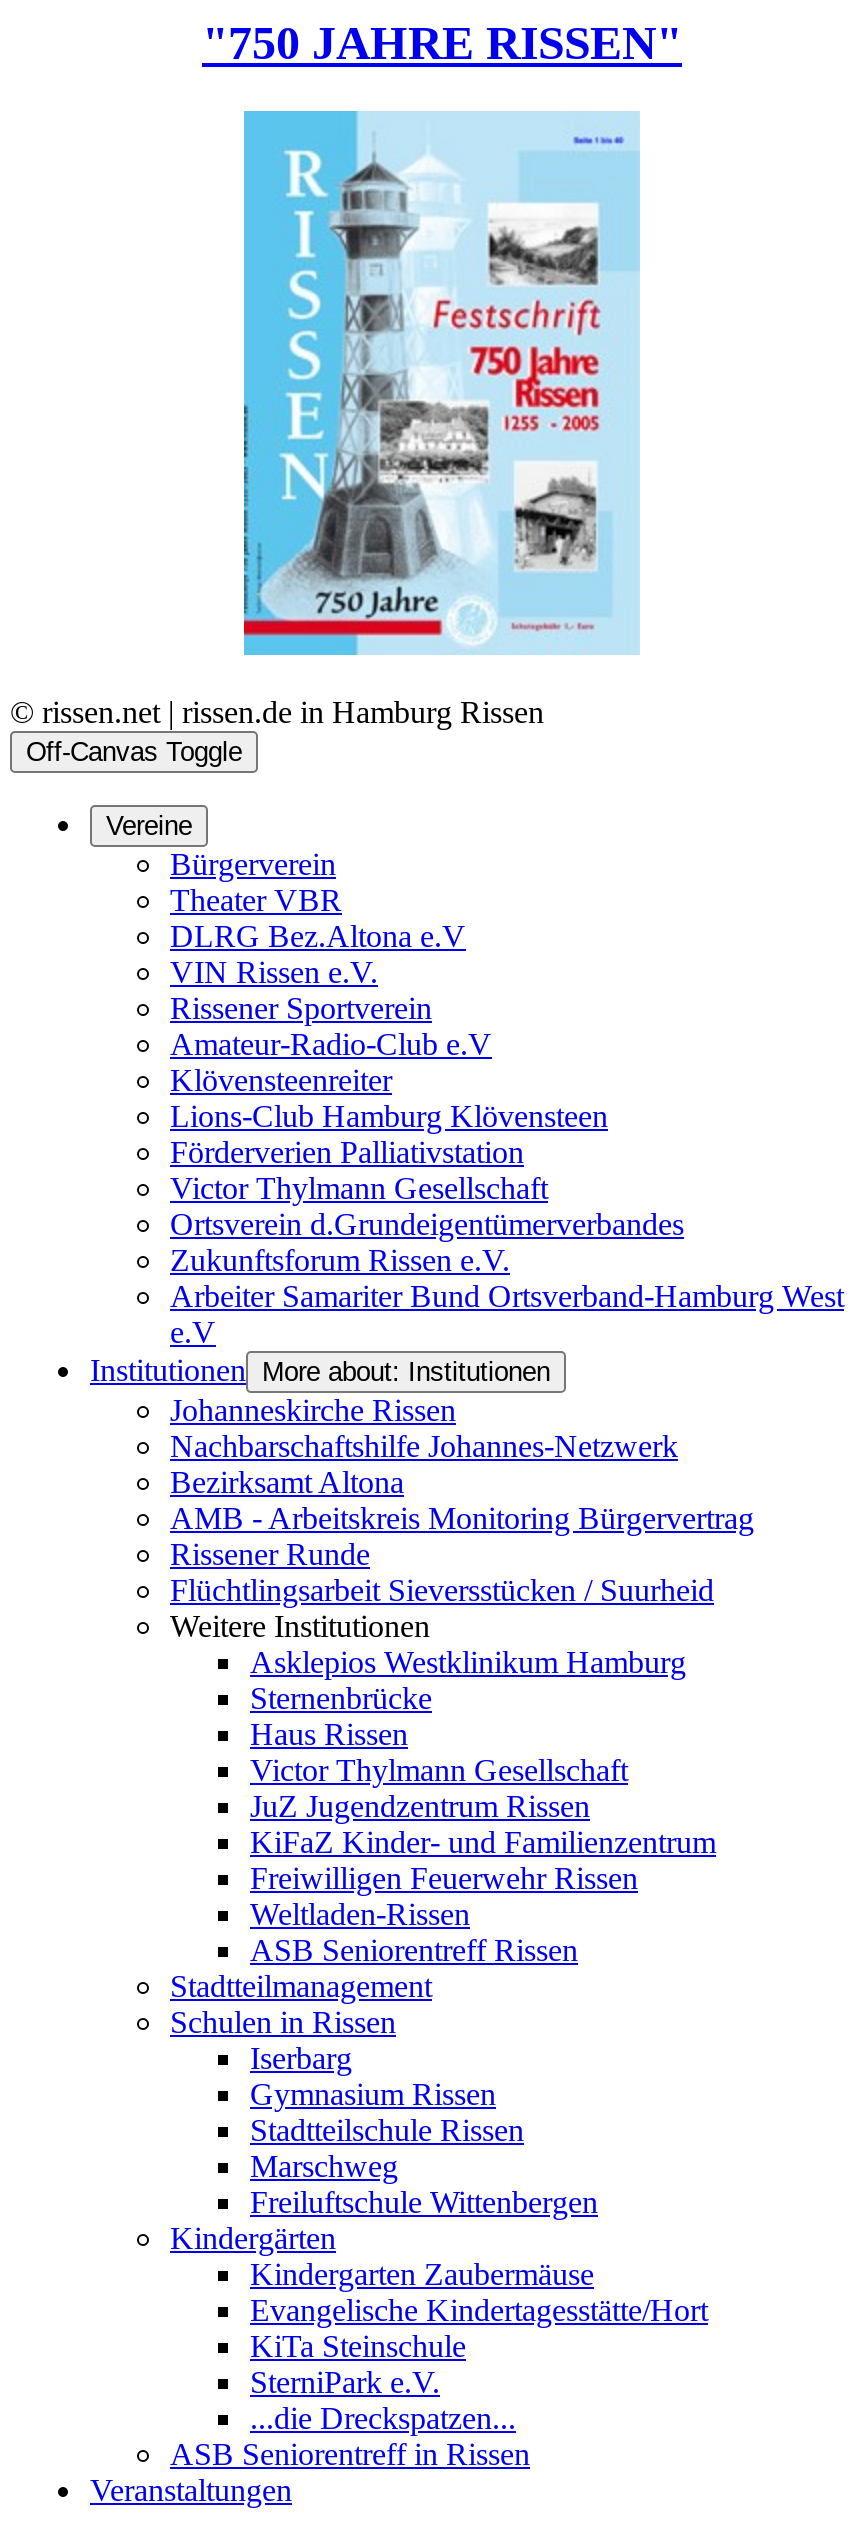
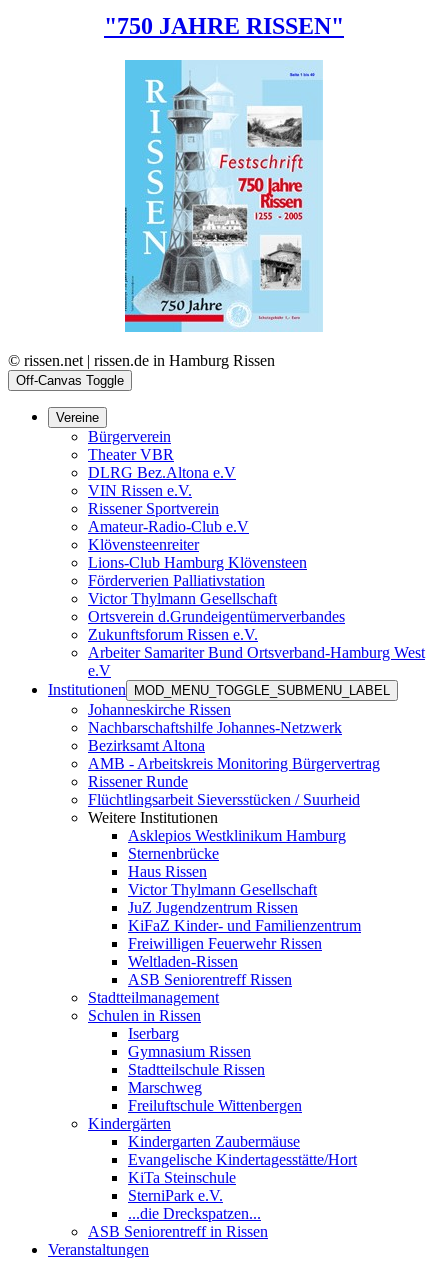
- Institutionen More about: Institutionen
+ Institutionen MOD_MENU_TOGGLE_SUBMENU_LABEL
